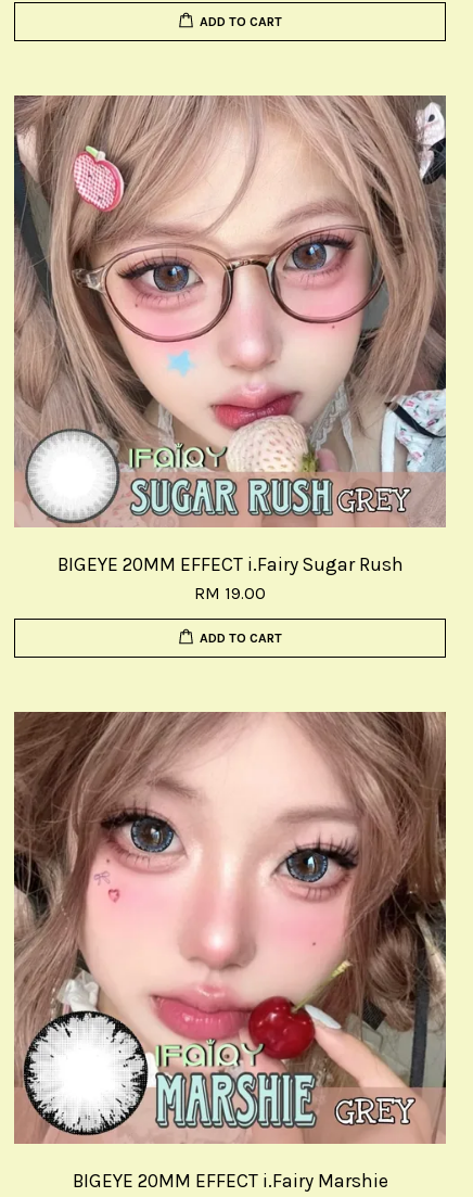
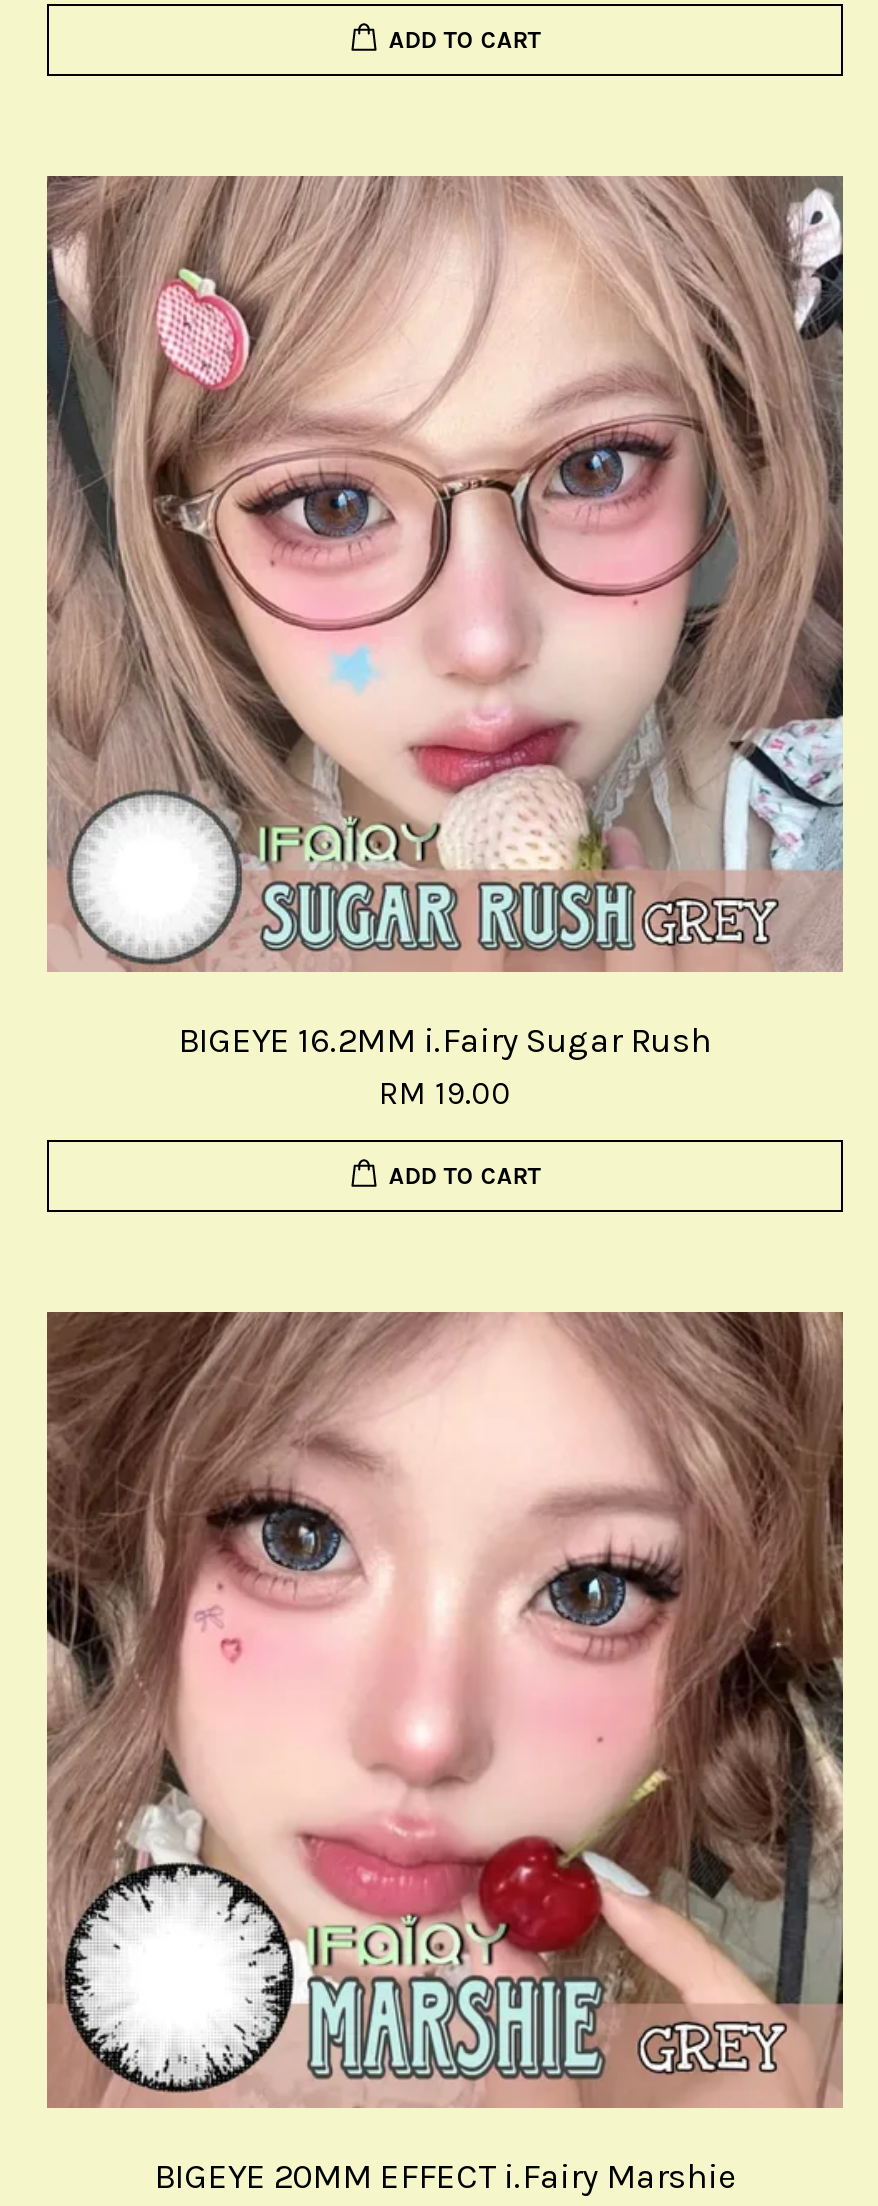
- BIGEYE 20MM EFFECT i.Fairy Sugar Rush
+ BIGEYE 16.2MM i.Fairy Sugar Rush
